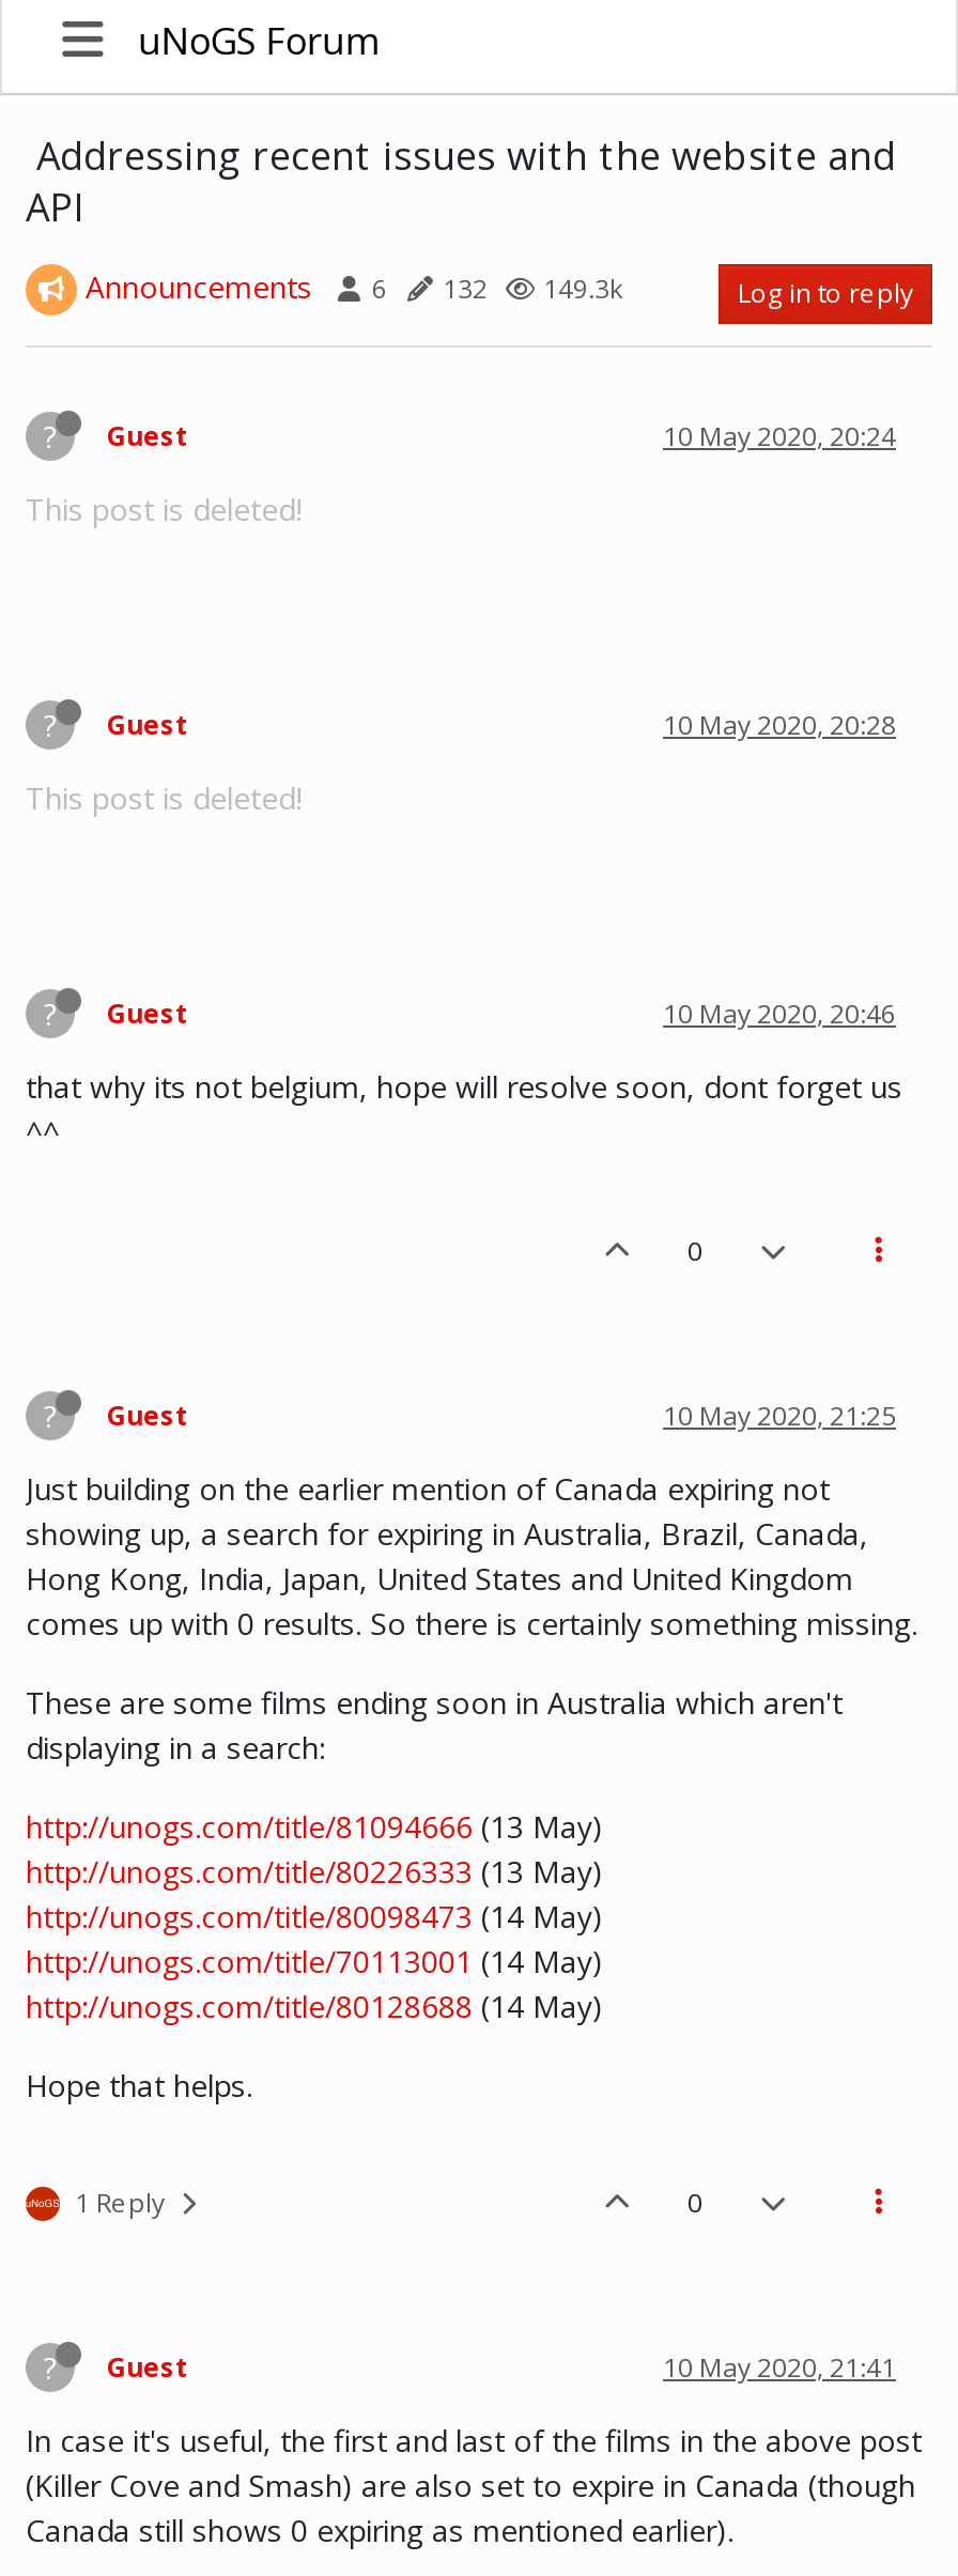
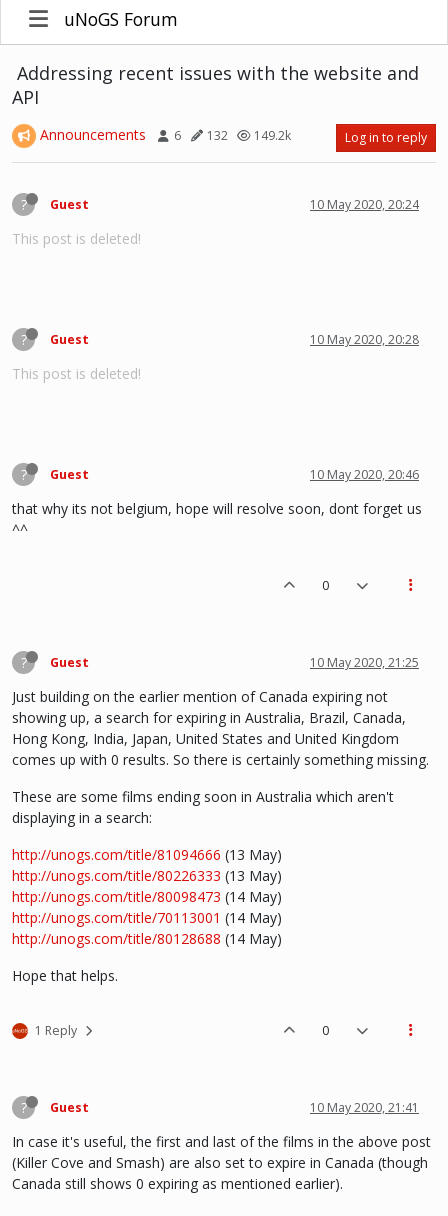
- Announcements 6 132 149.3k
+ Announcements 6 132 149.2k
